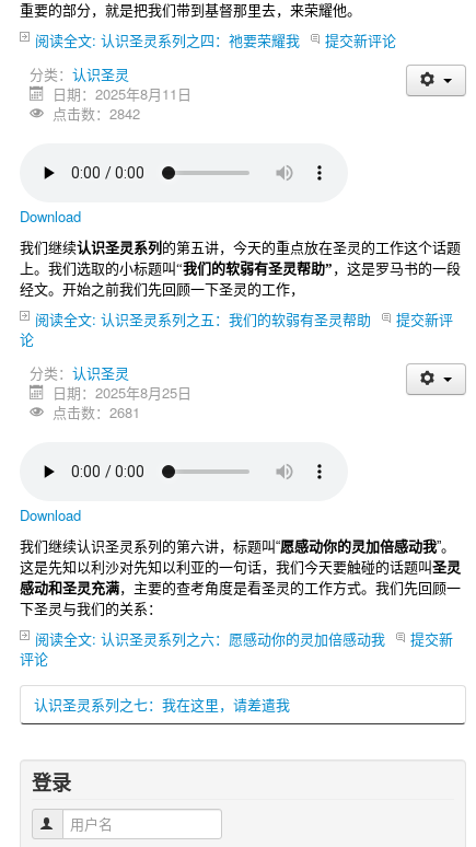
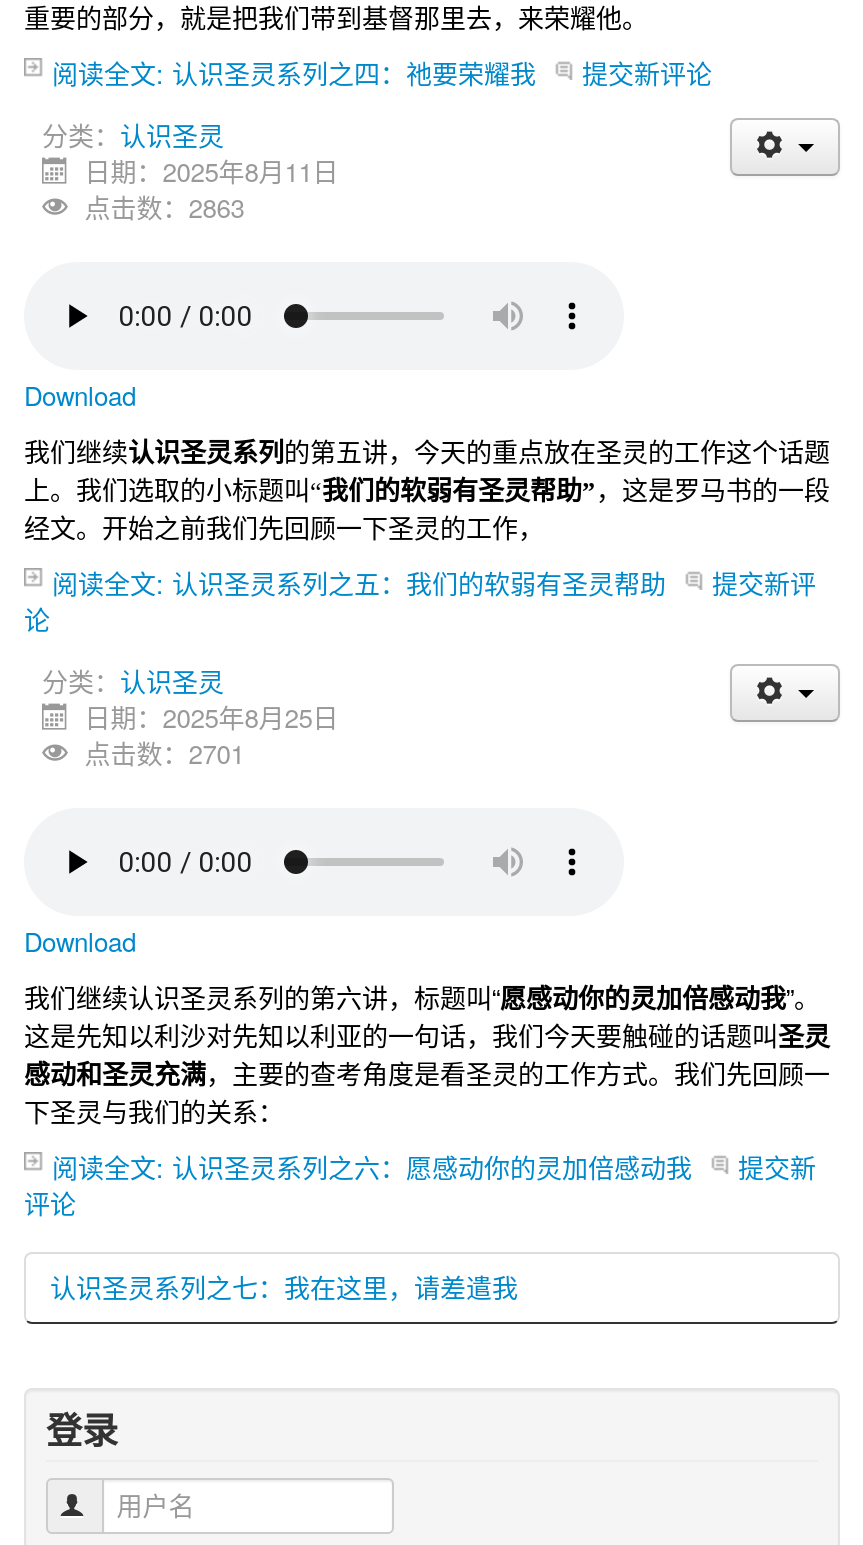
- 点击数：2842
+ 点击数：2863

- 点击数：2681
+ 点击数：2701
